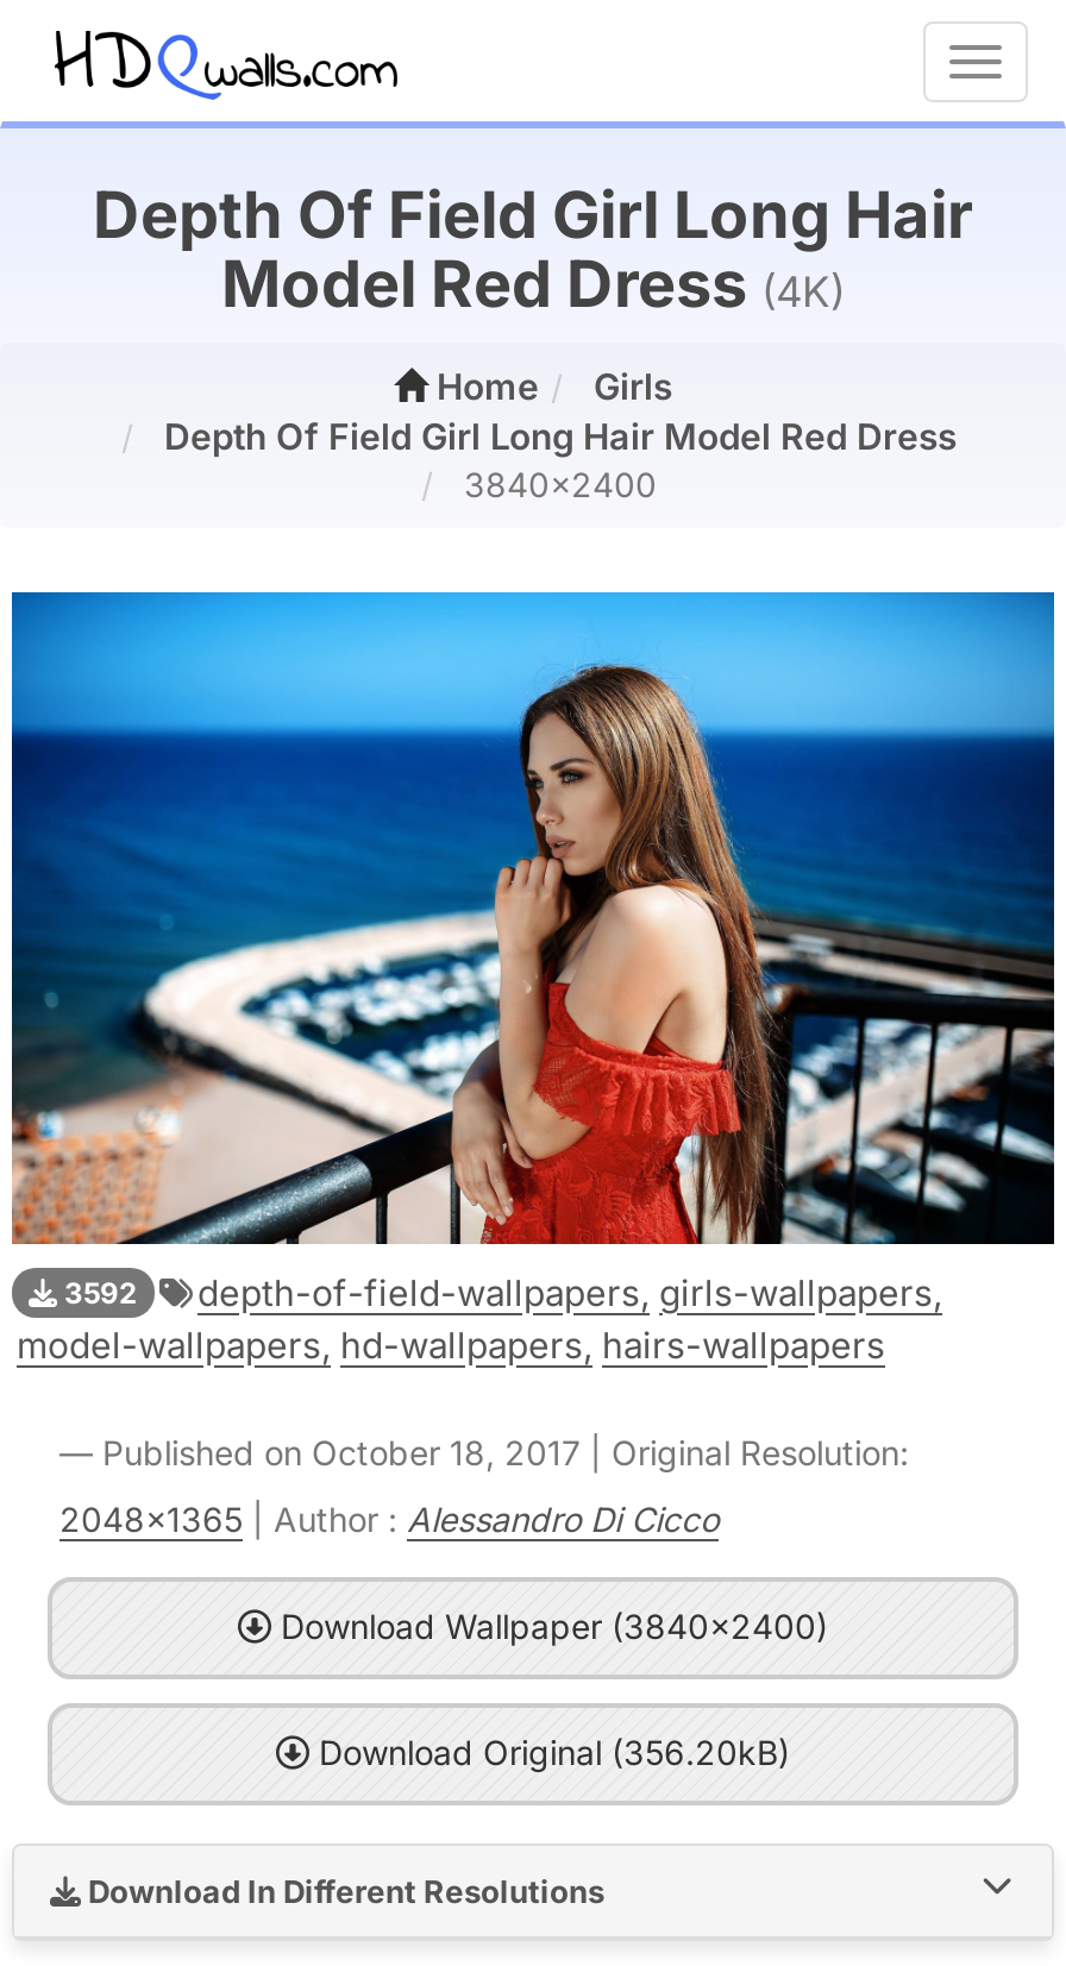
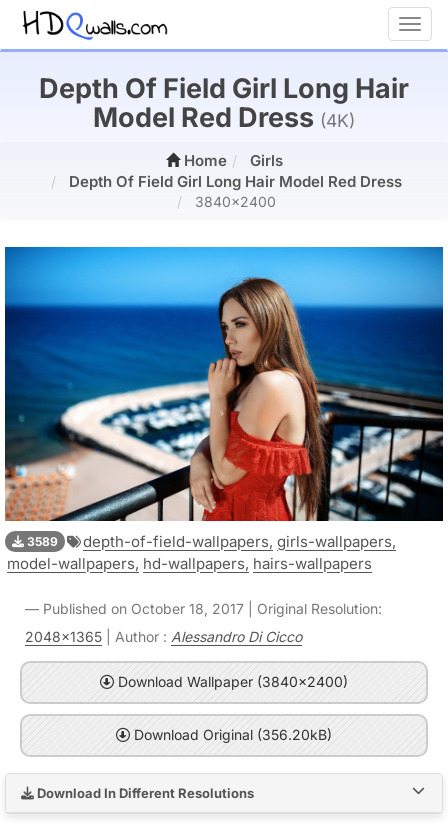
- 3592 depth-of-field-wallpapers, girls-wallpapers,
+ 3589 depth-of-field-wallpapers, girls-wallpapers,
